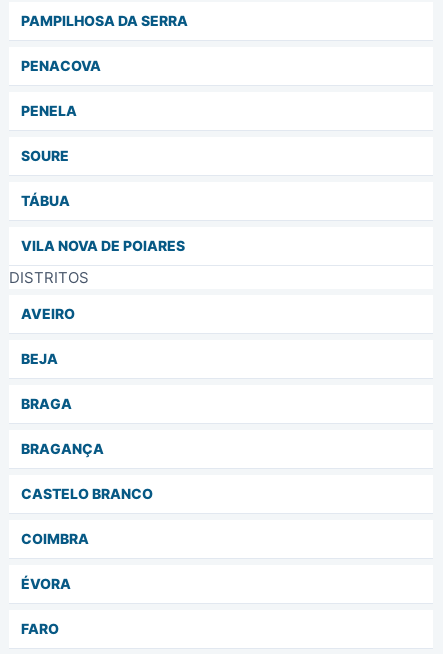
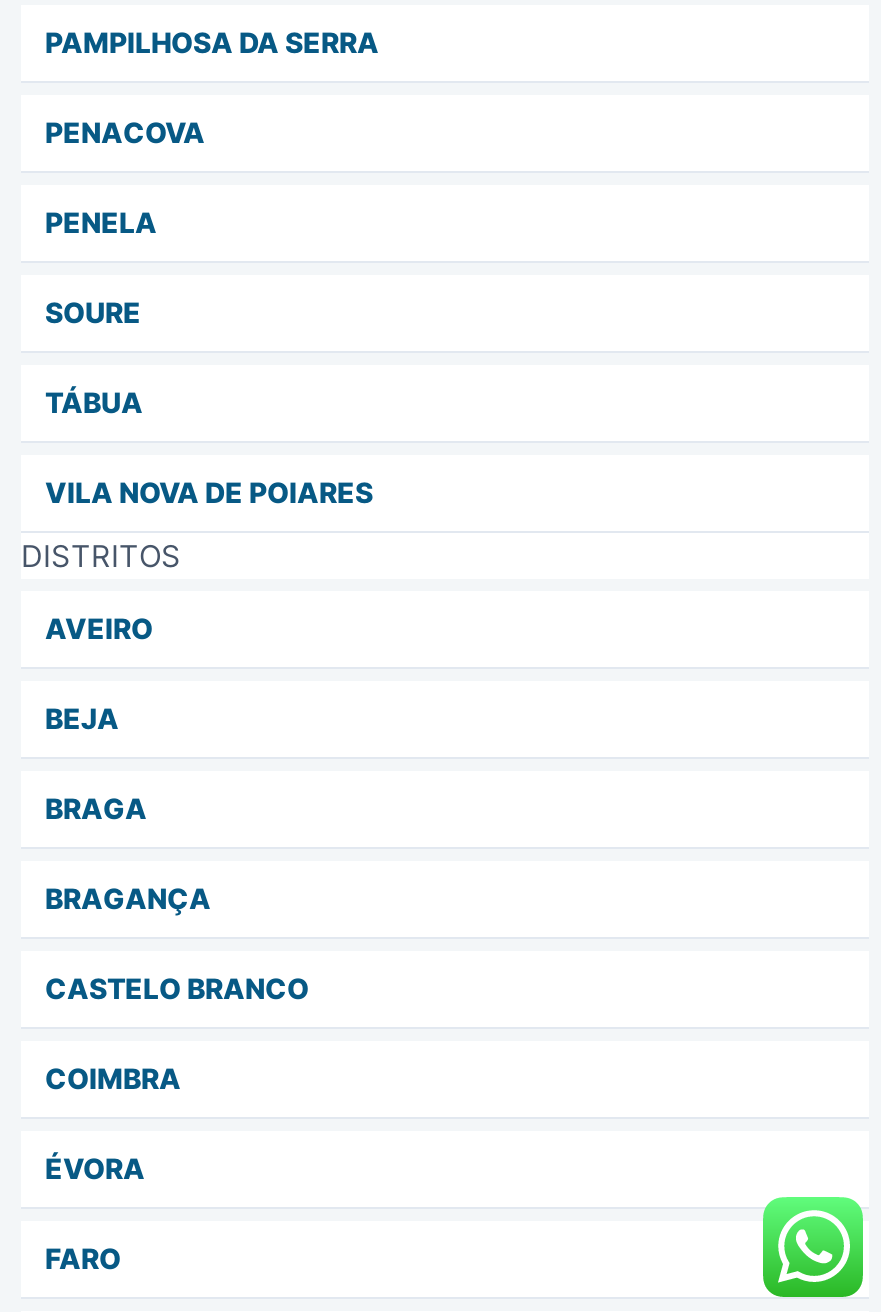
+ [image]
